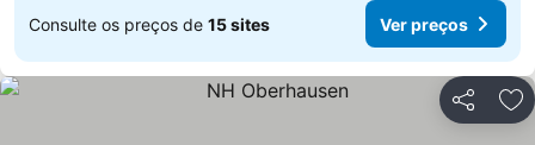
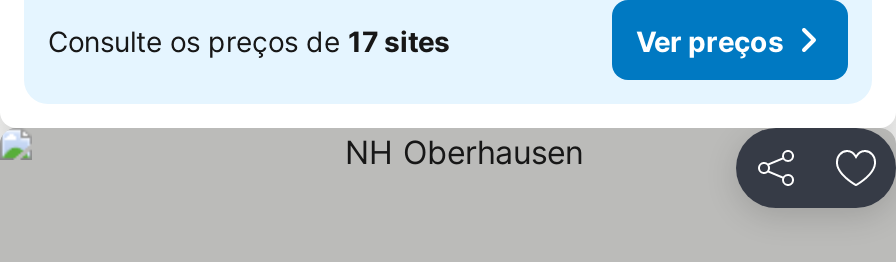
- Consulte os preços de 15 sites
+ Consulte os preços de 17 sites
